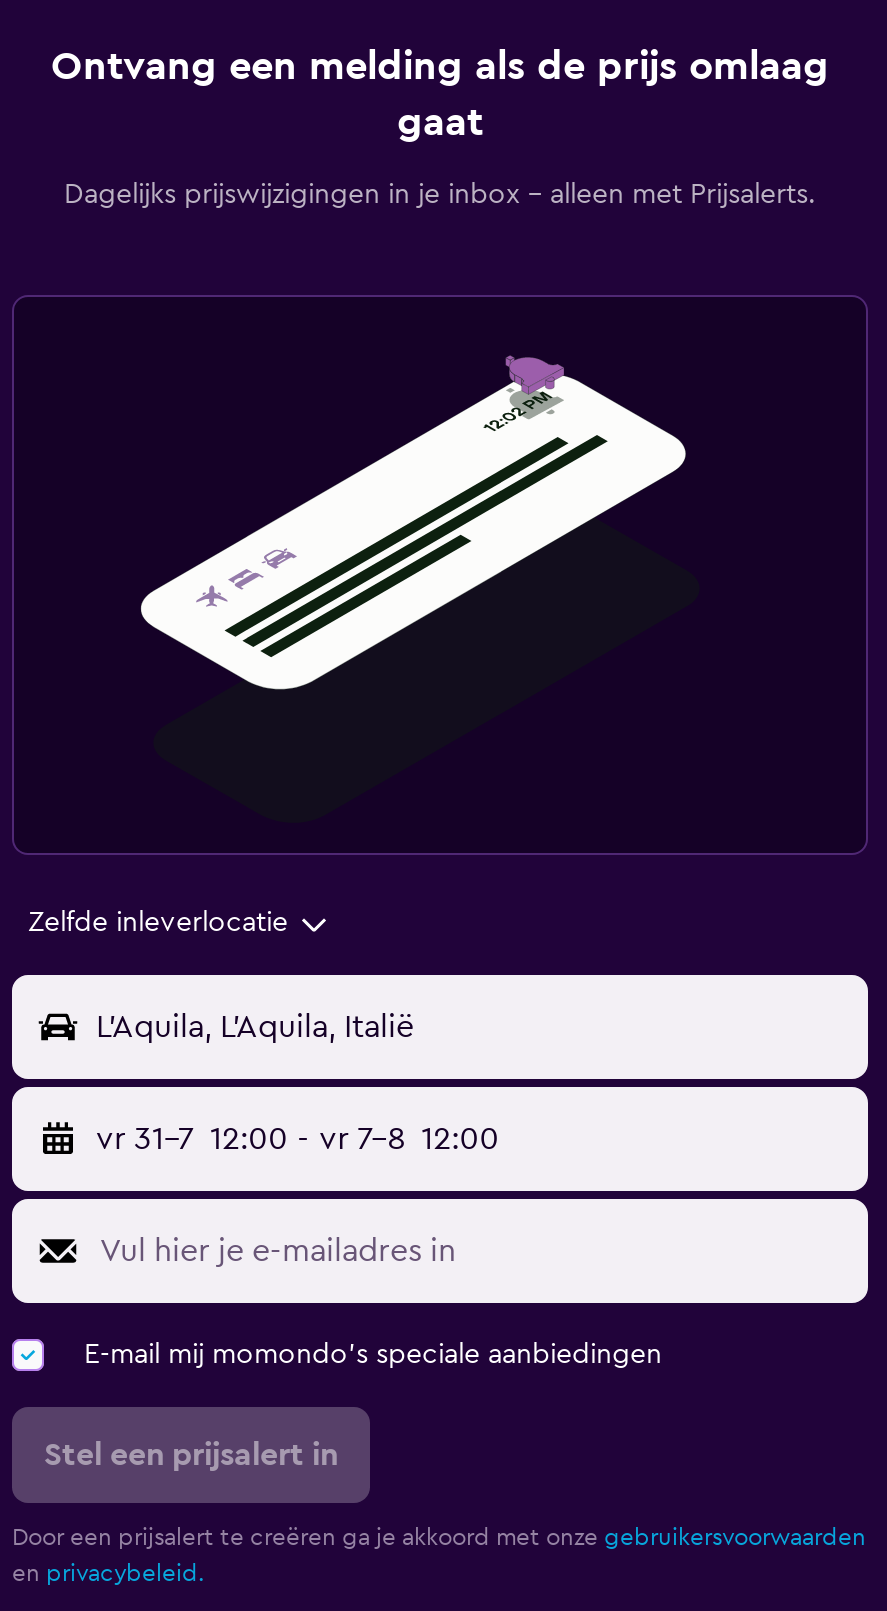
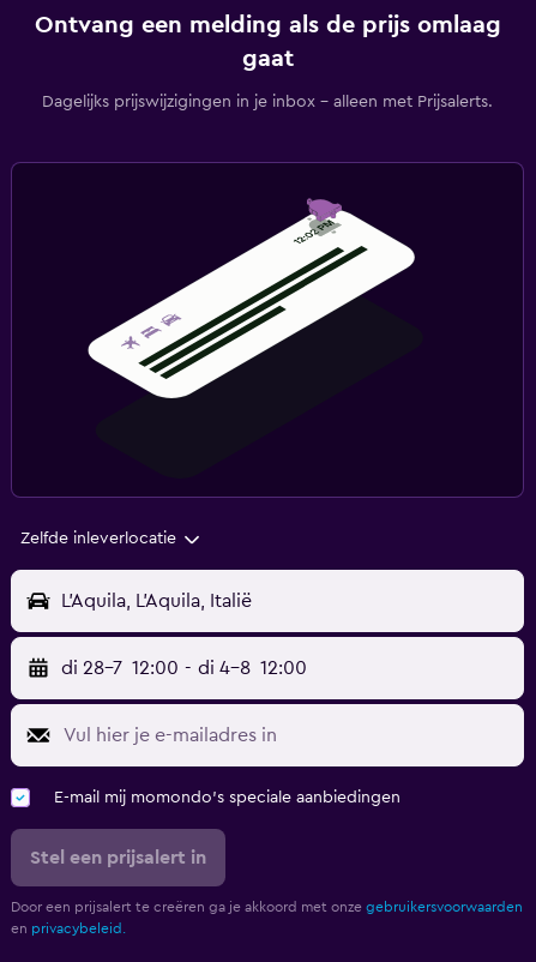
- vr 31-7 12:00 - vr 7-8 12:00
+ di 28-7 12:00 - di 4-8 12:00
